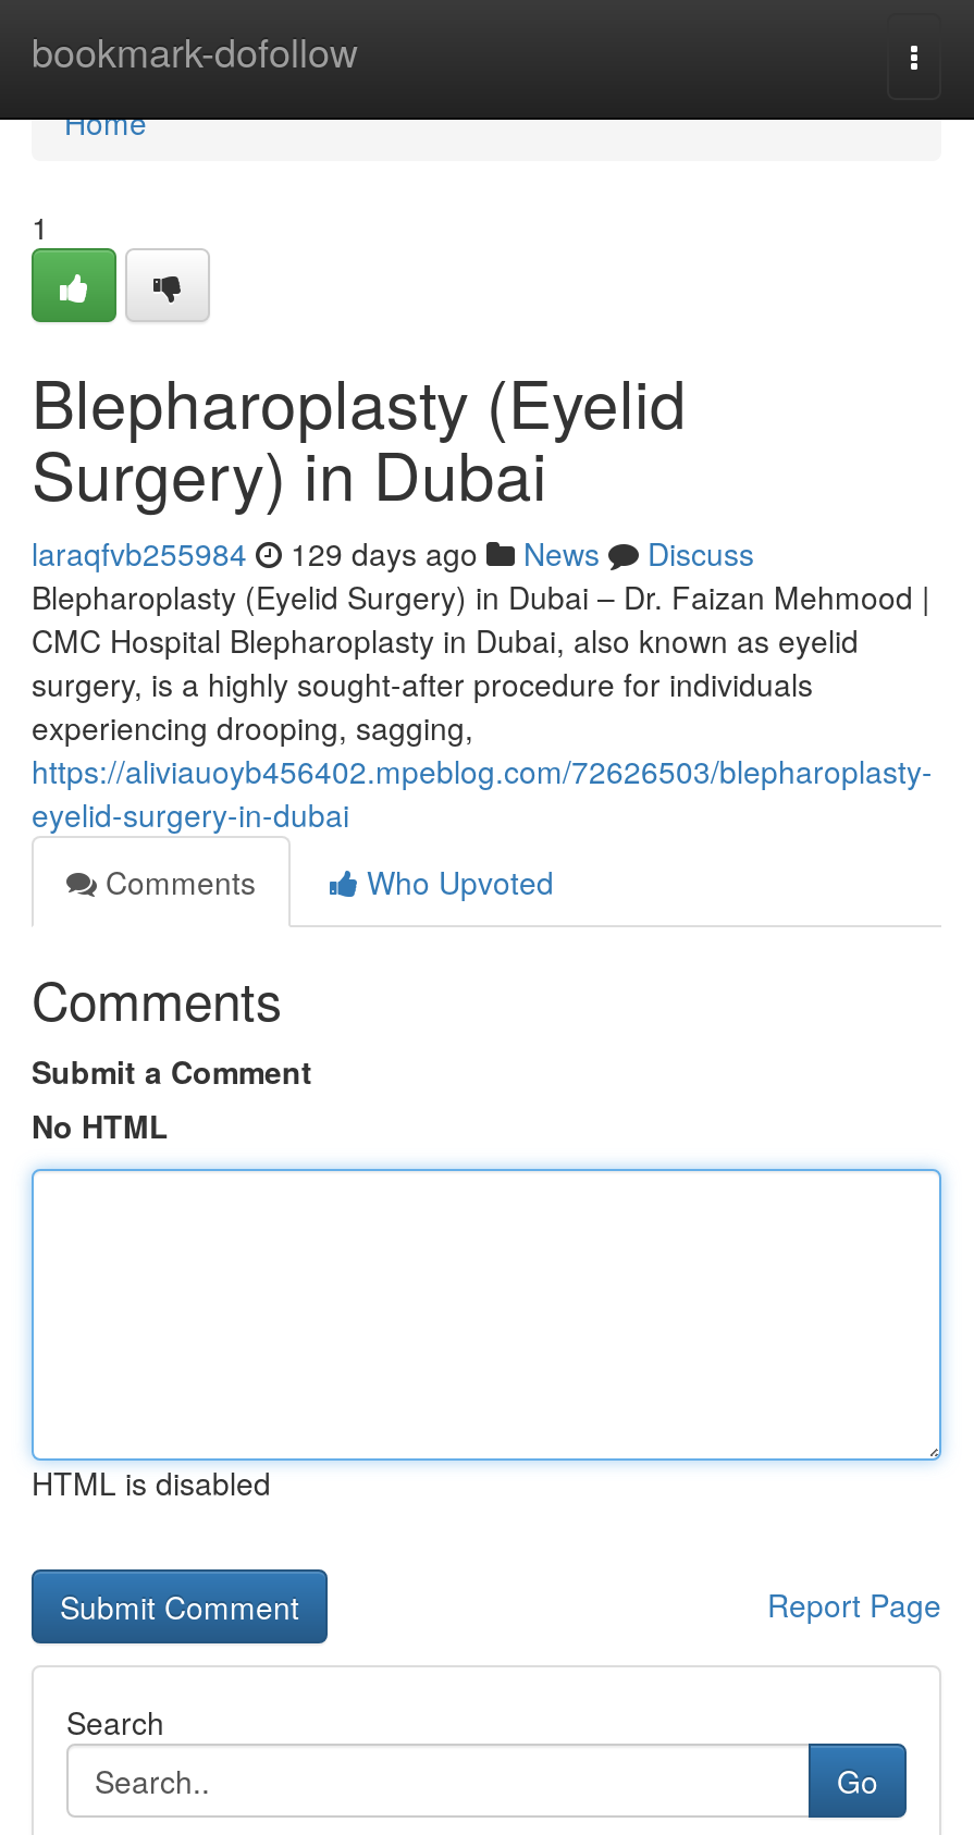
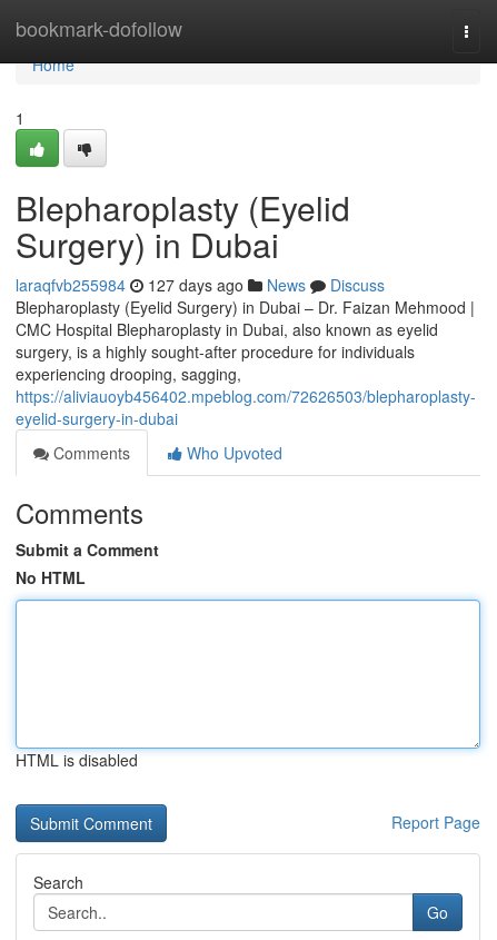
- laraqfvb255984 129 days ago News Discuss
+ laraqfvb255984 127 days ago News Discuss
